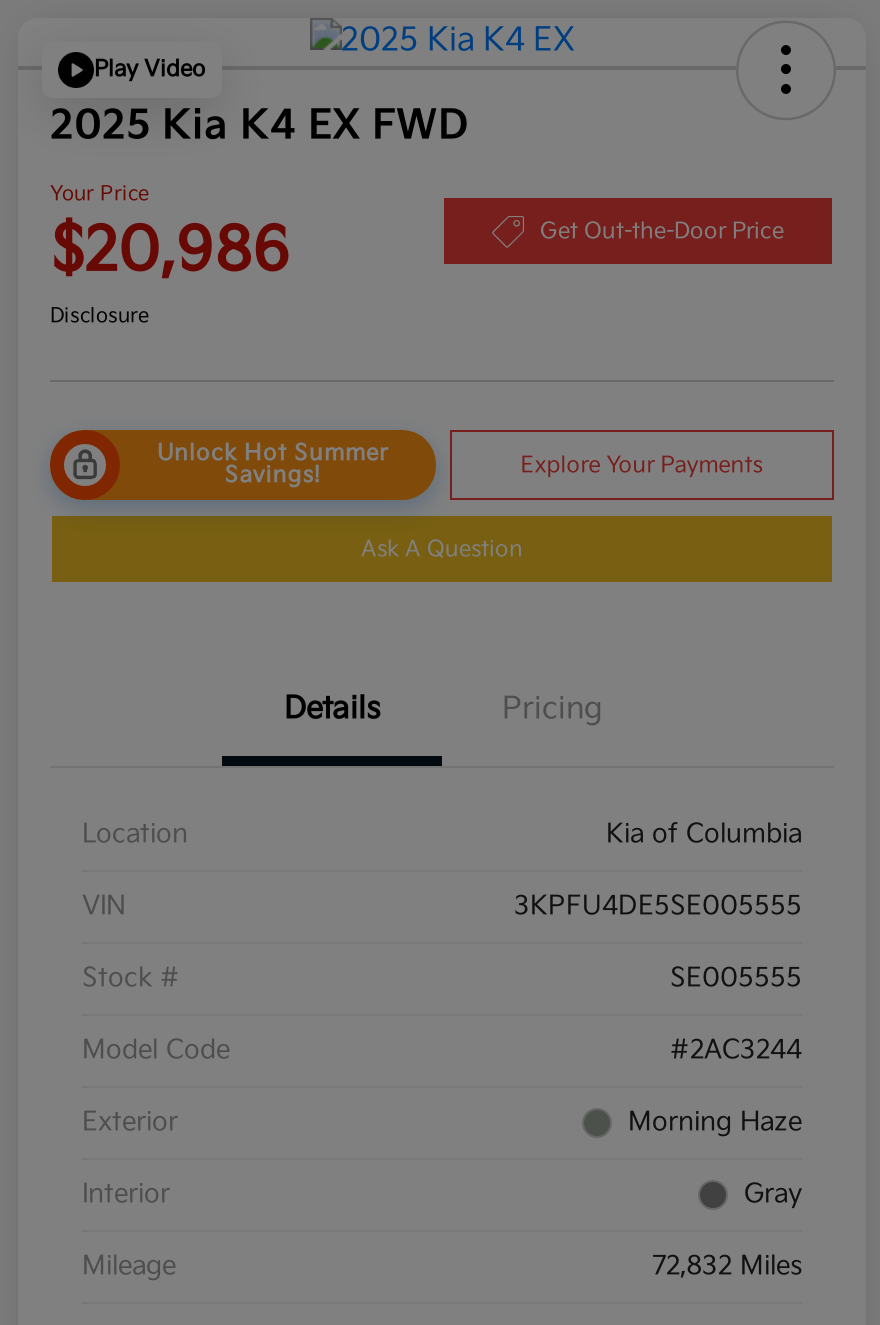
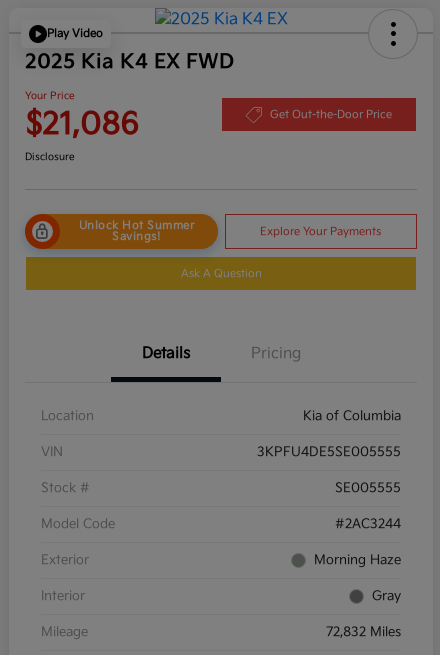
- $20,986
+ $21,086
